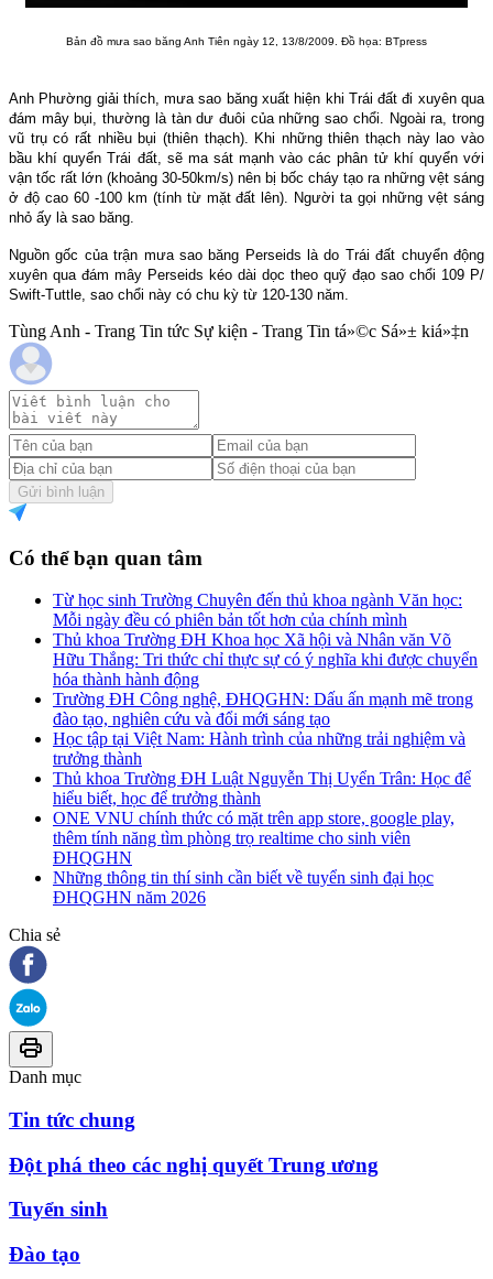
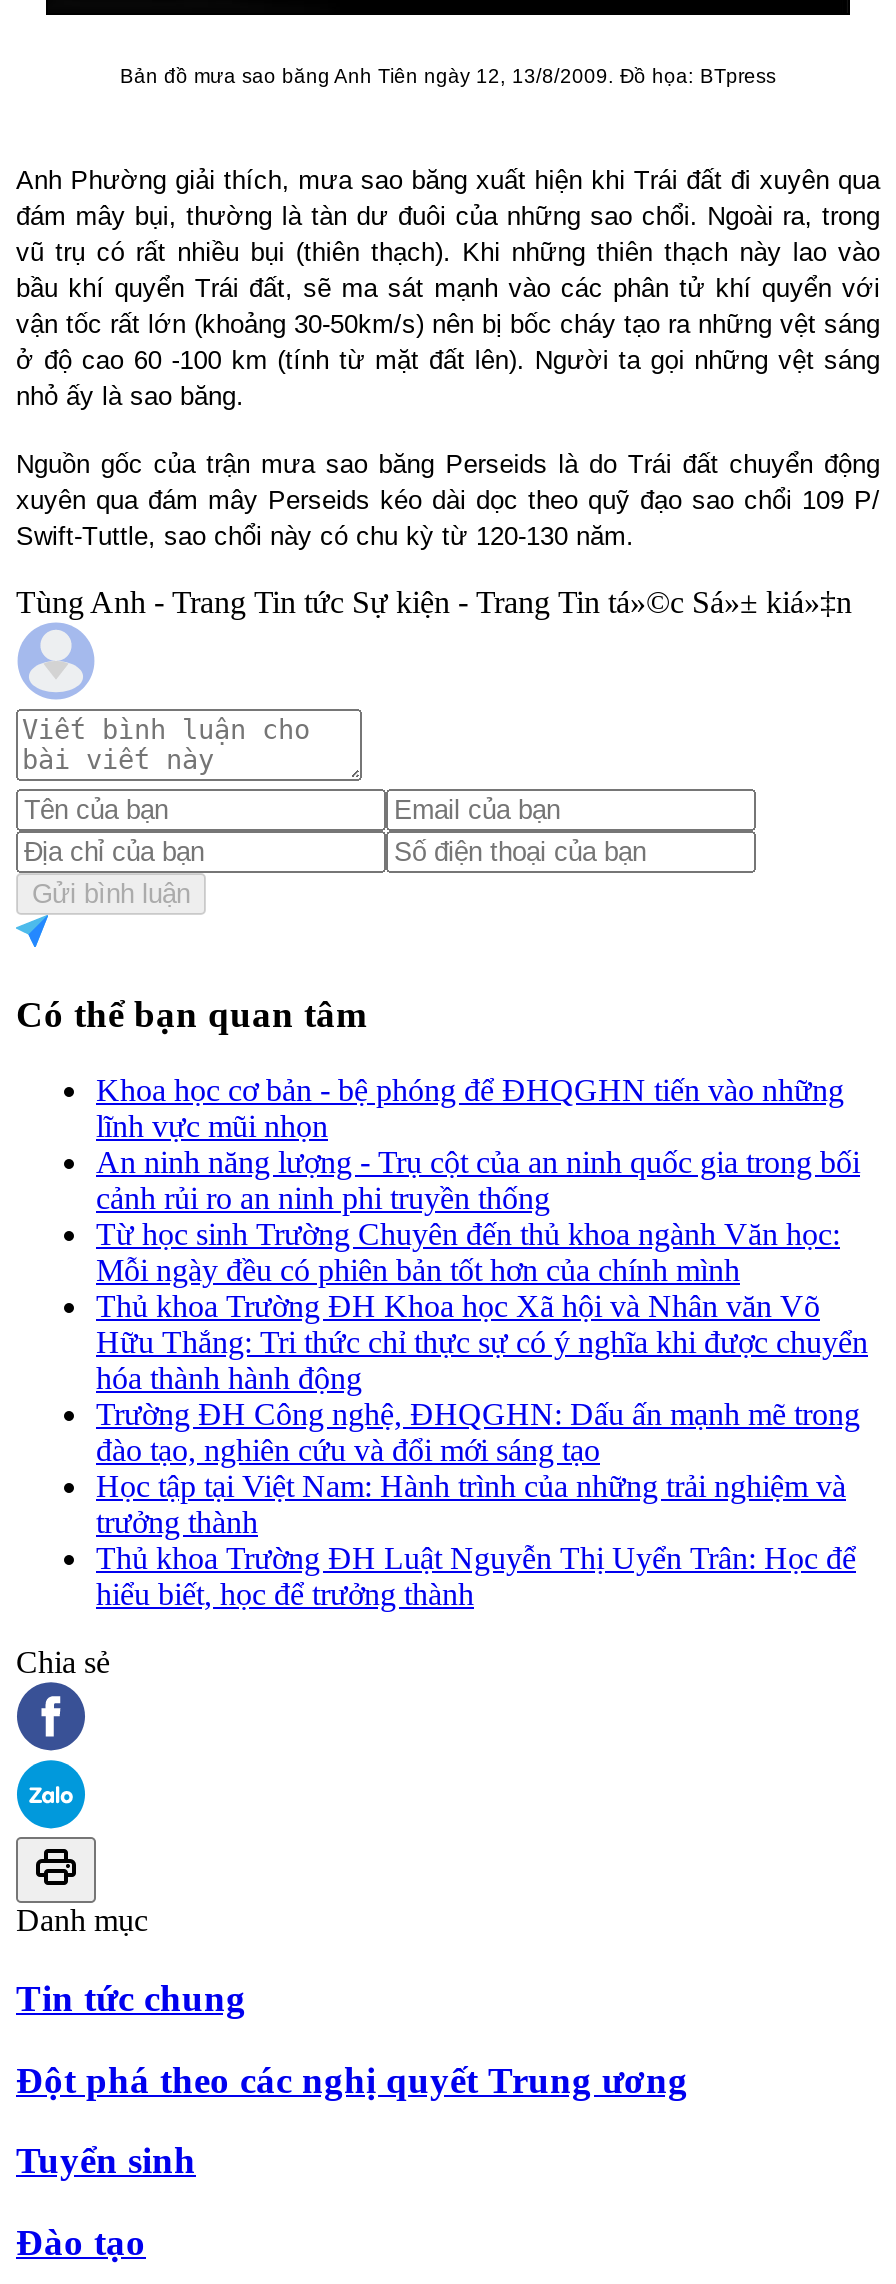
+ Khoa học cơ bản - bệ phóng để ĐHQGHN tiến vào những
+ lĩnh vực mũi nhọn
+ An ninh năng lượng - Trụ cột của an ninh quốc gia trong bối
+ cảnh rủi ro an ninh phi truyền thống

moved down: Từ học sinh Trường Chuyên đến thủ khoa ngành Văn học: | Mỗi ngày đều có phiên bản tốt hơn của chính mình | Thủ khoa Trường ĐH Khoa học Xã hội và Nhân văn Võ | ... | Thủ khoa Trường ĐH Luật Nguyễn Thị Uyển Trân: Học để | hiểu biết, học để trưởng thành

- ONE VNU chính thức có mặt trên app store, google play,
- thêm tính năng tìm phòng trọ realtime cho sinh viên
- ĐHQGHN
- Những thông tin thí sinh cần biết về tuyển sinh đại học
- ĐHQGHN năm 2026
